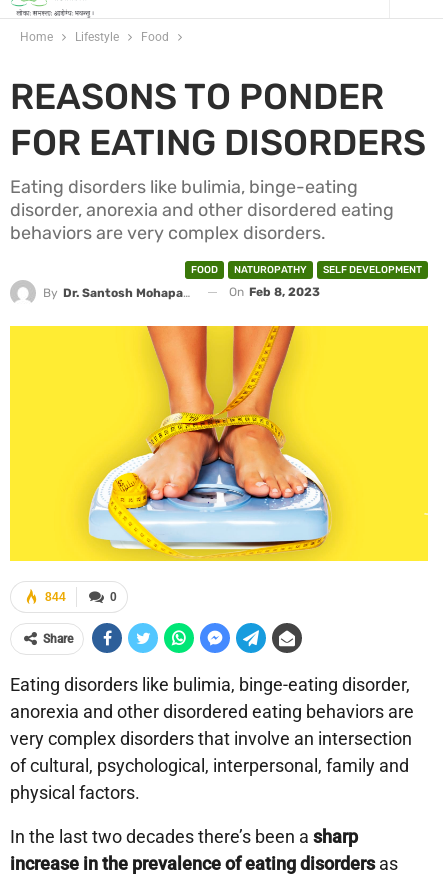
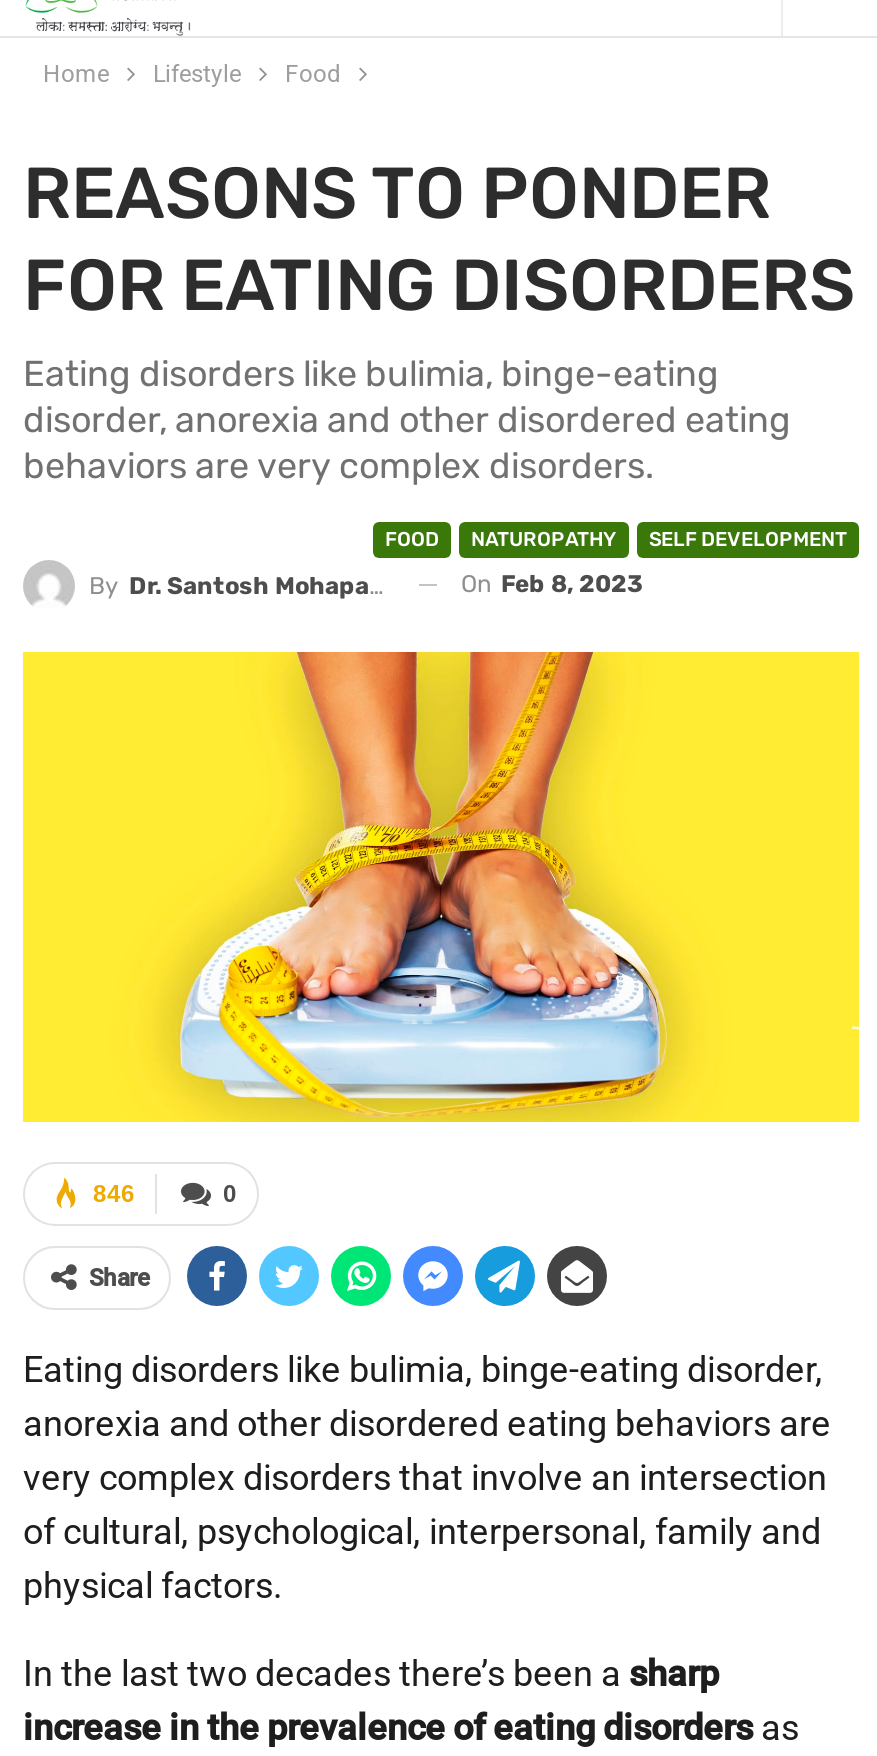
- 844
+ 846
